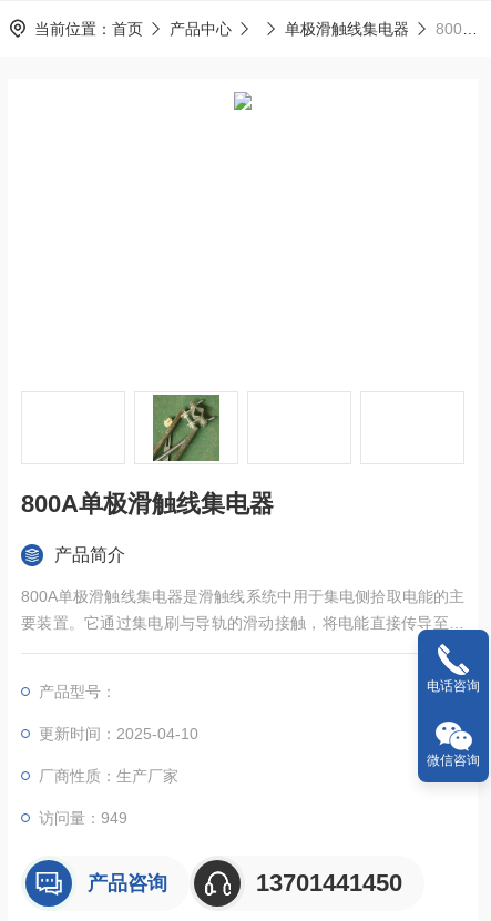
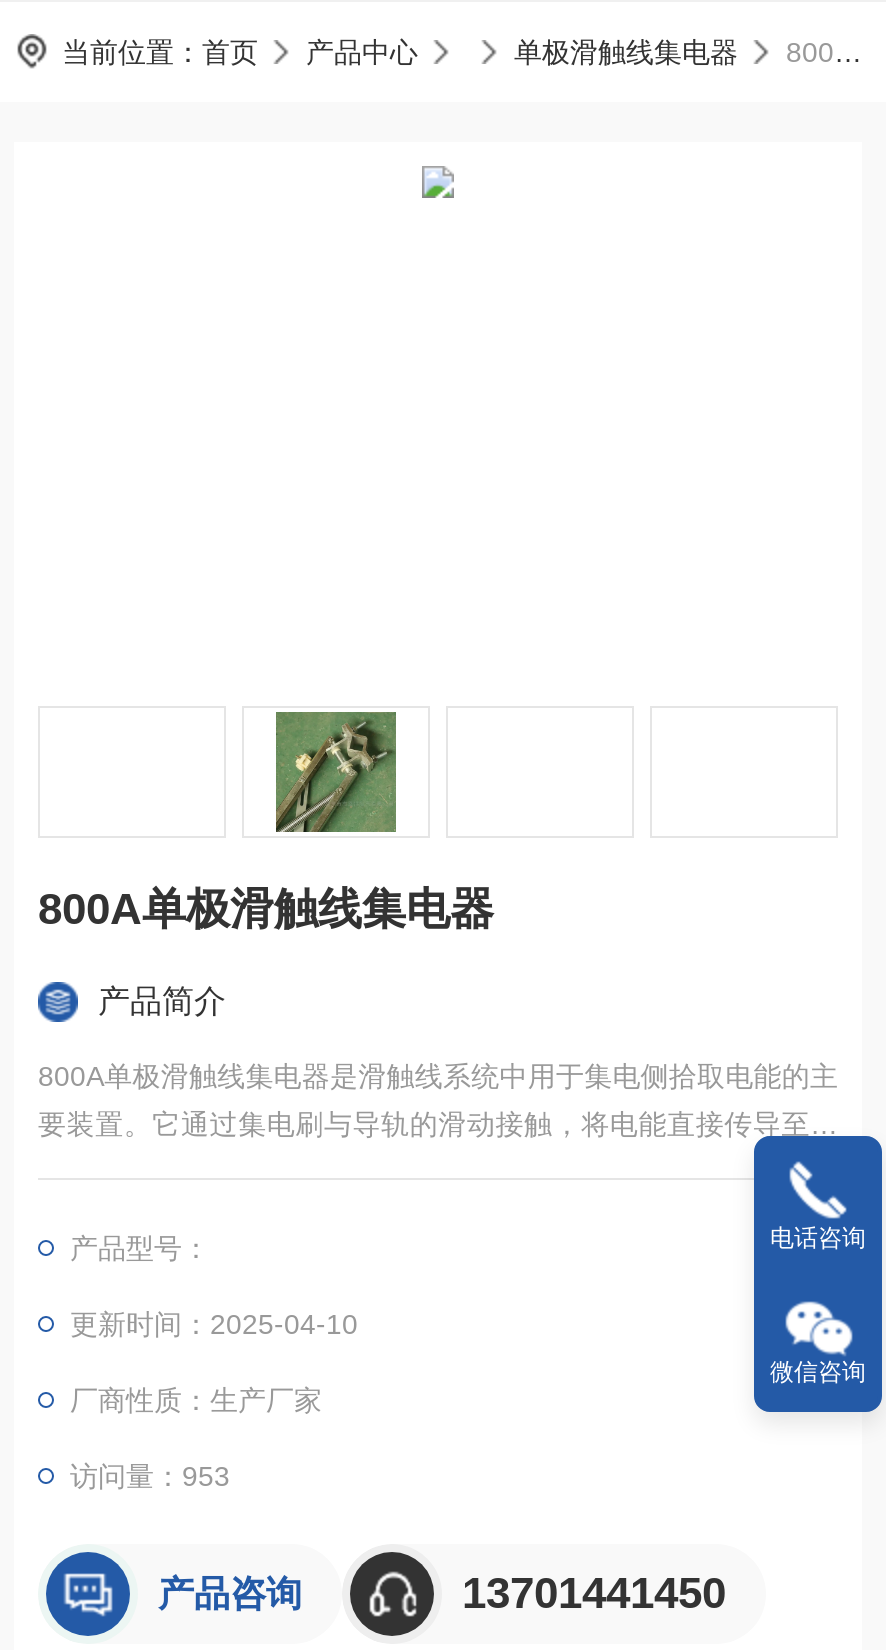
- 访问量：949
+ 访问量：953
